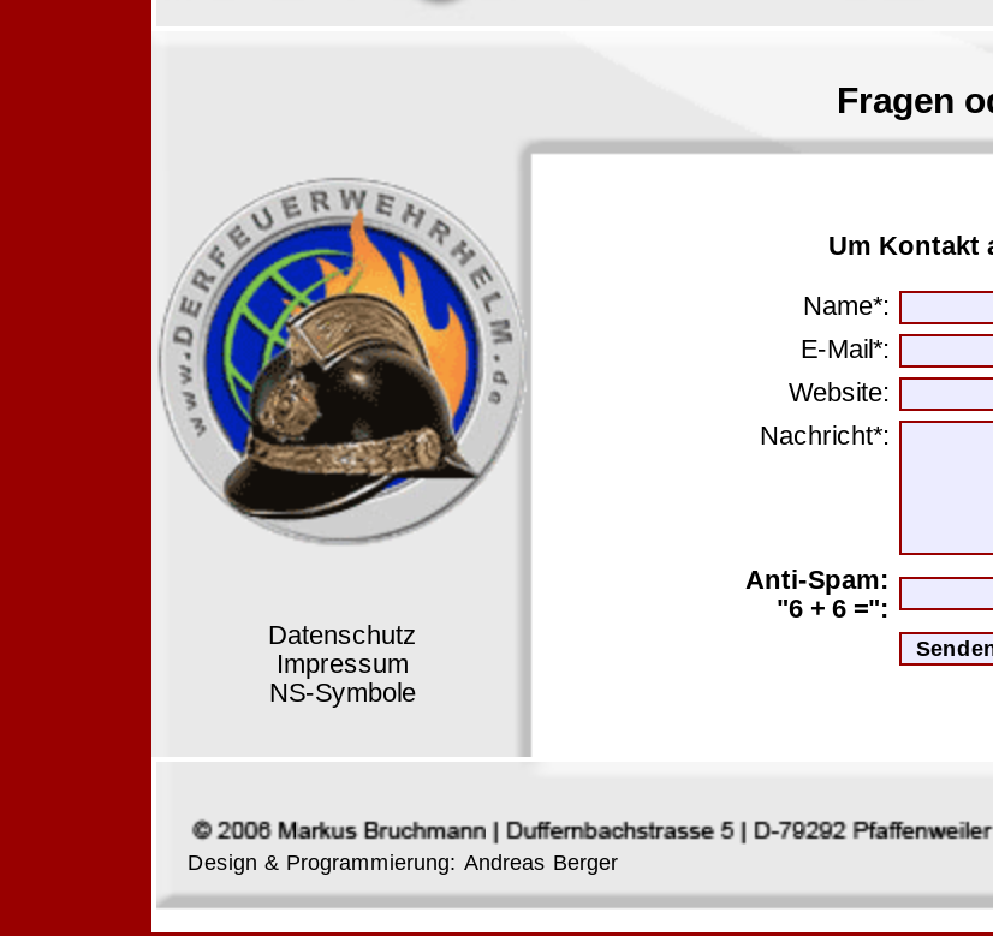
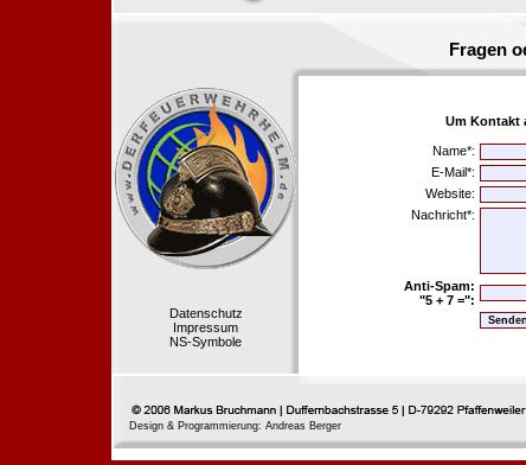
- "6 + 6 =":
+ "5 + 7 =":
